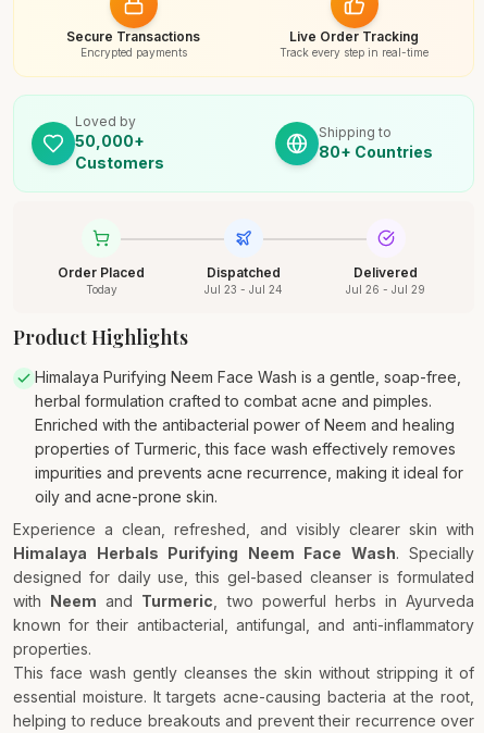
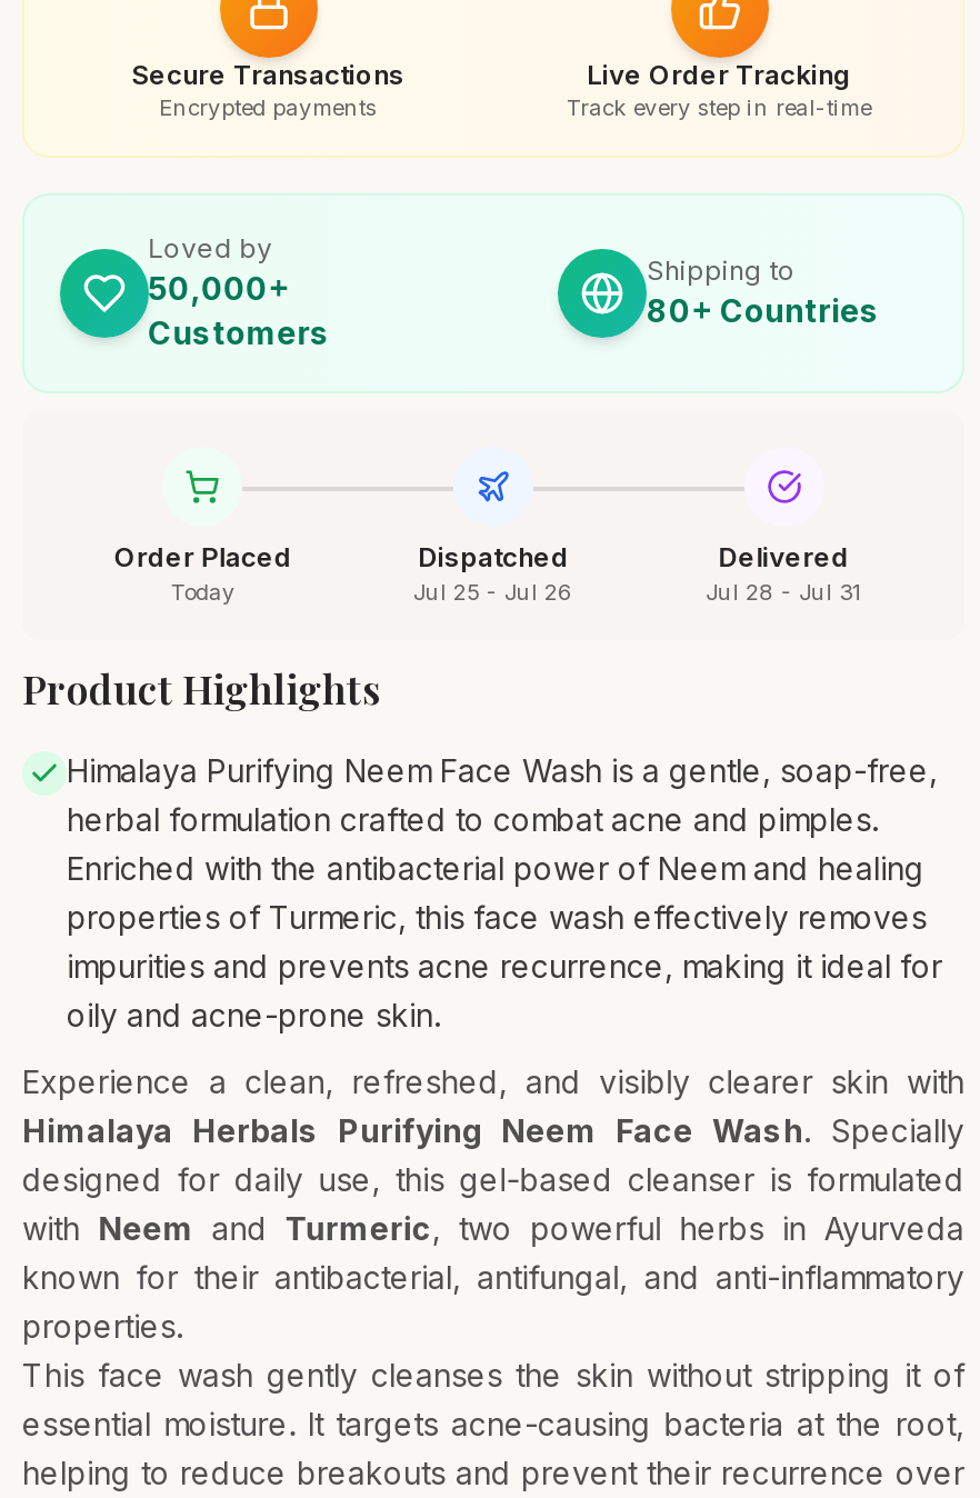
- Jul 23 - Jul 24
+ Jul 25 - Jul 26

- Jul 26 - Jul 29
+ Jul 28 - Jul 31
